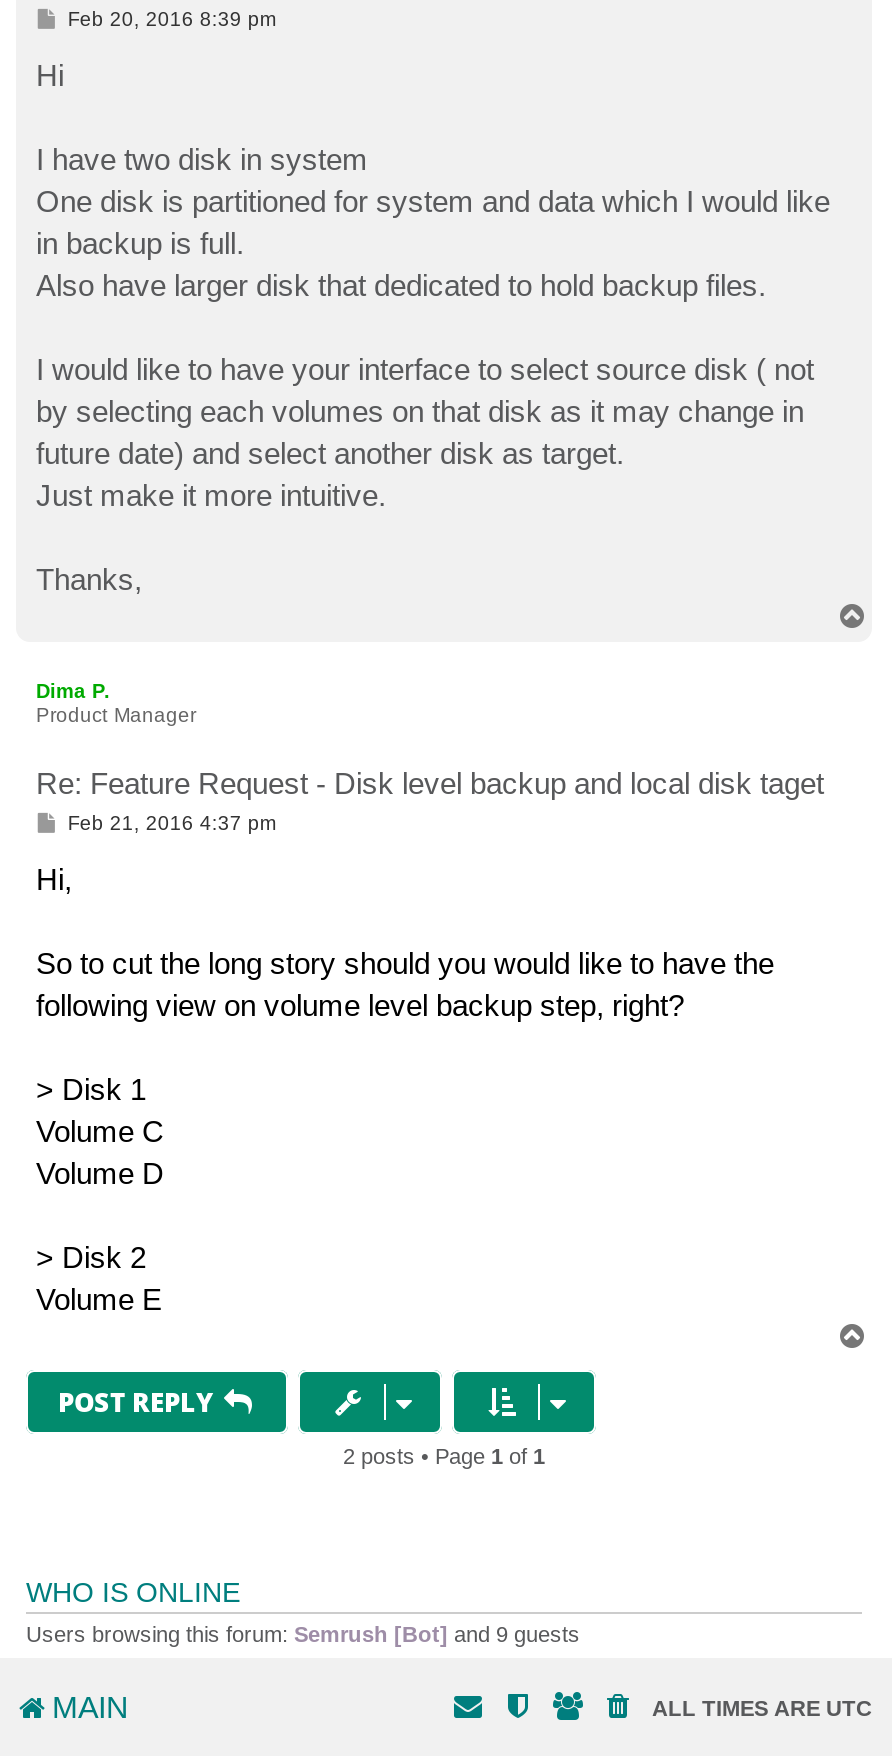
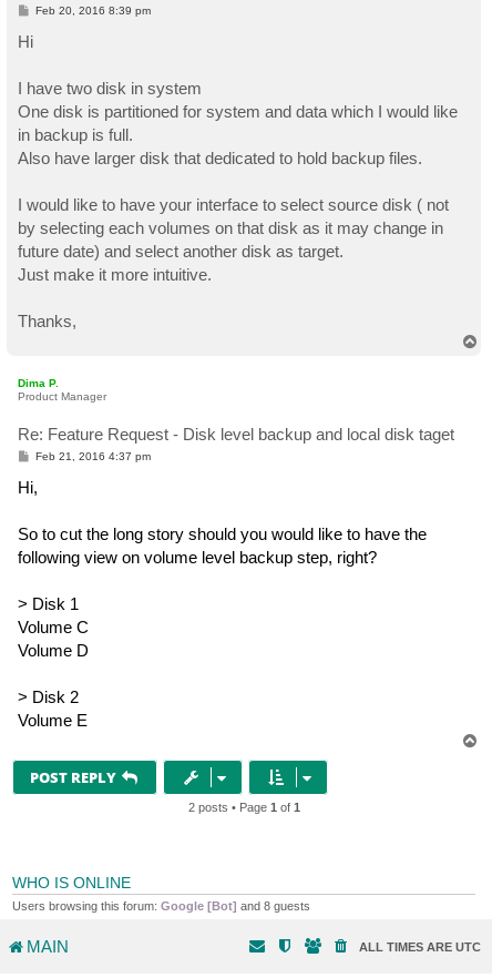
- Users browsing this forum: Semrush [Bot] and 9 guests
+ Users browsing this forum: Google [Bot] and 8 guests
